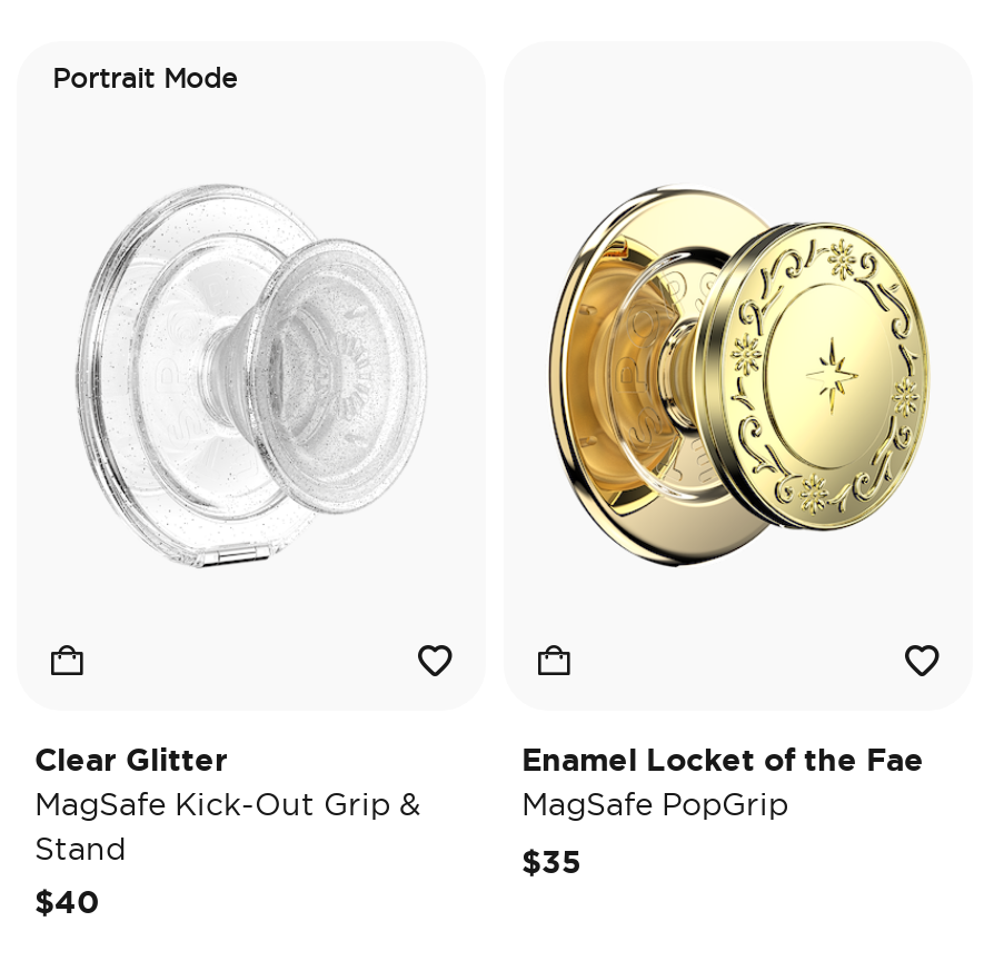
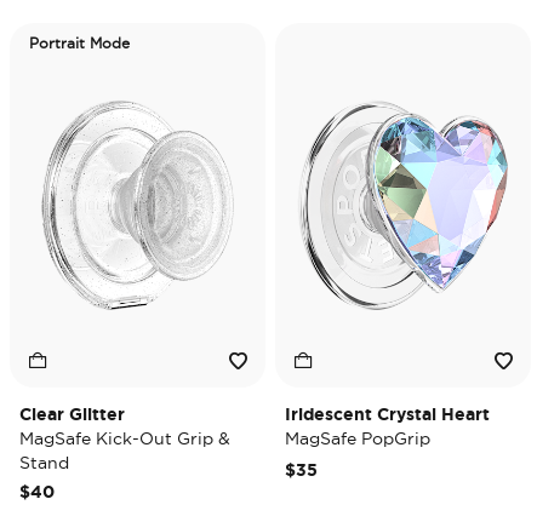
- [image]
+ [image]

- Enamel Locket of the Fae
+ Iridescent Crystal Heart
